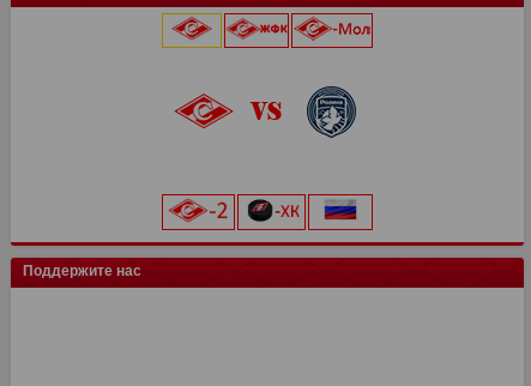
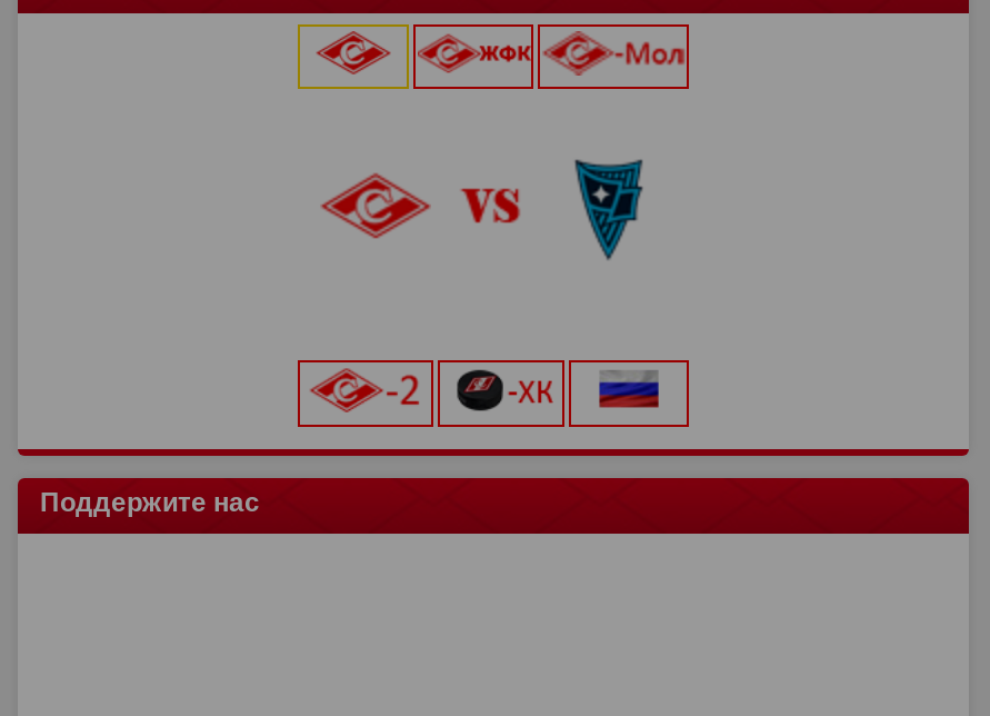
- [image]
+ [image]
